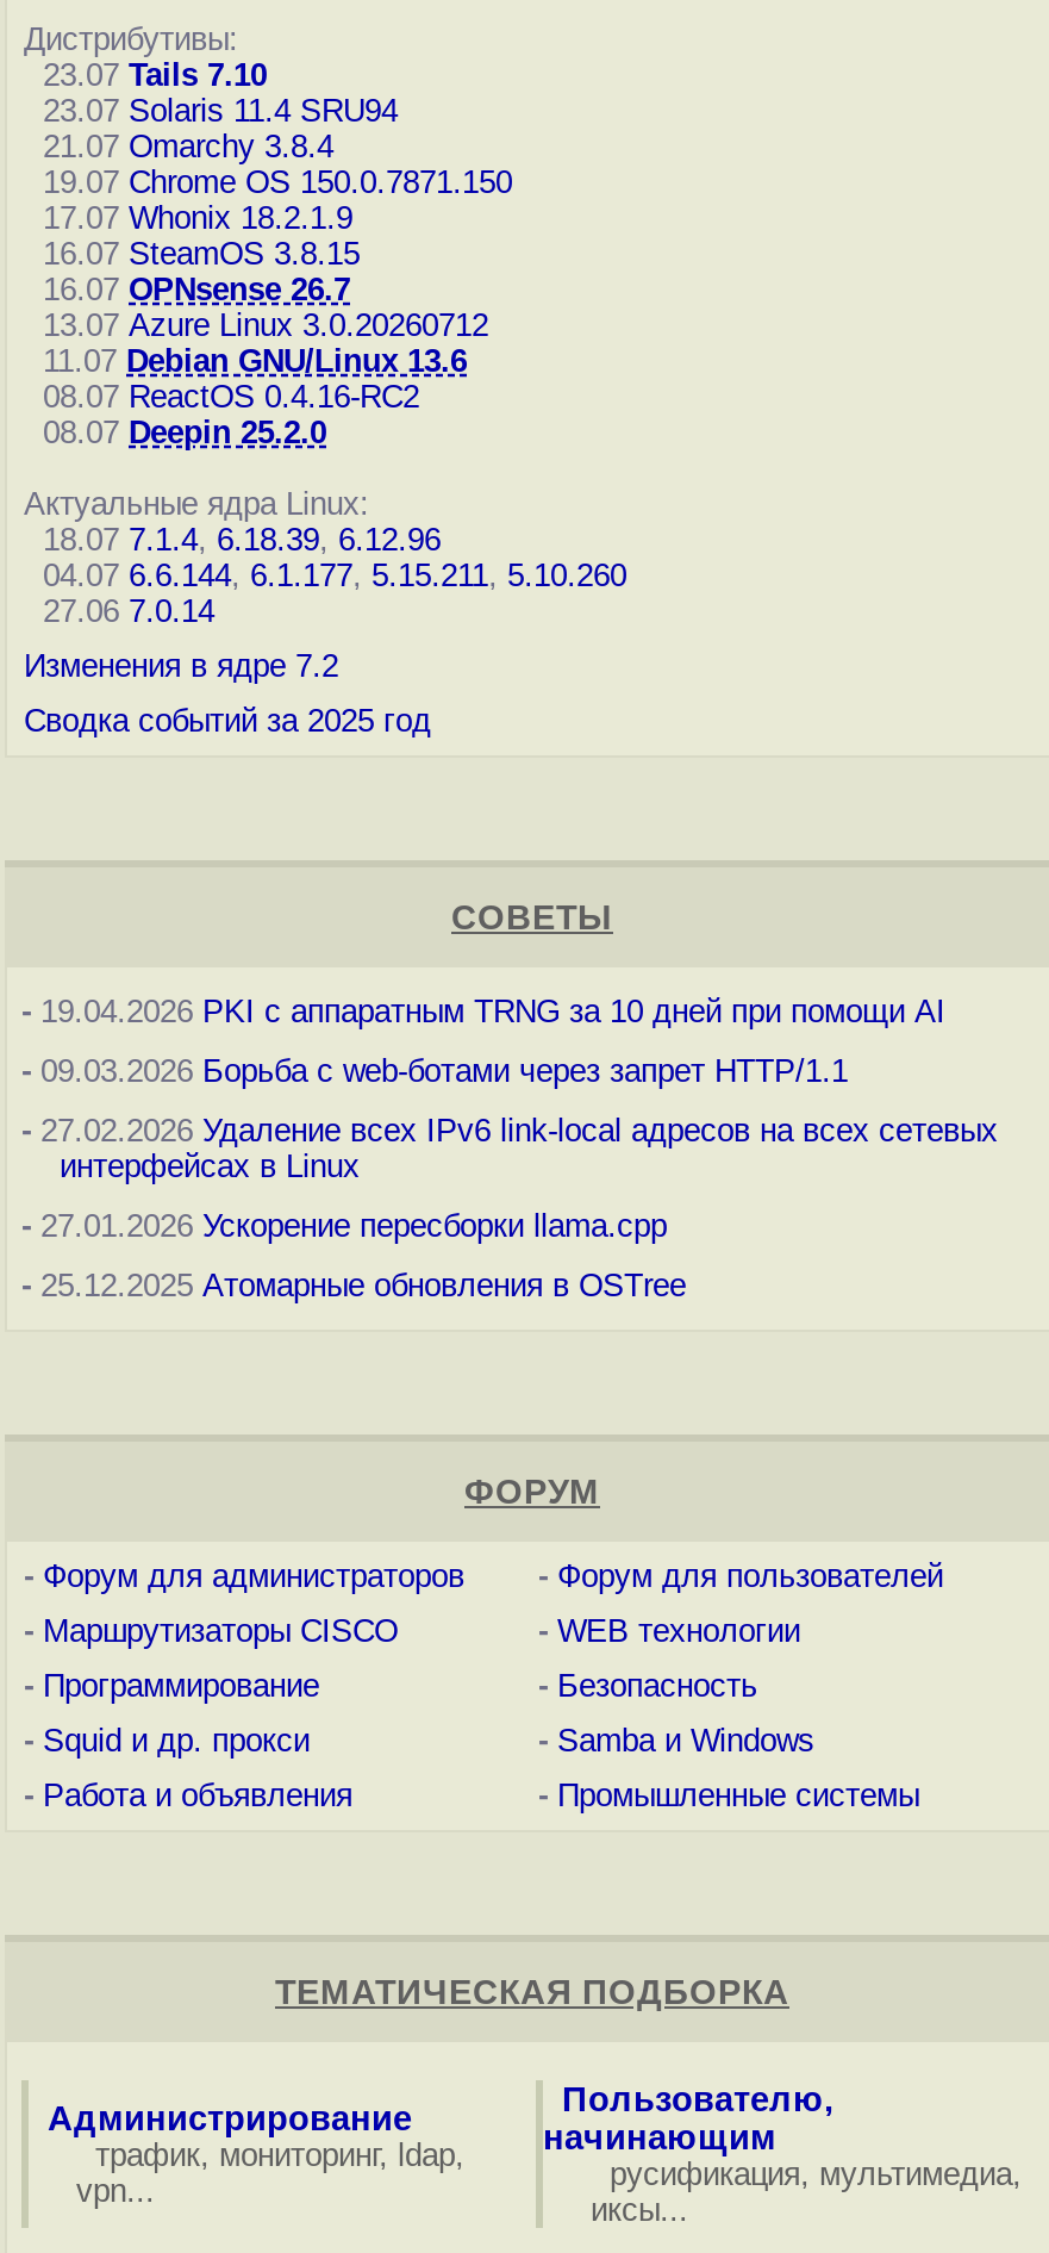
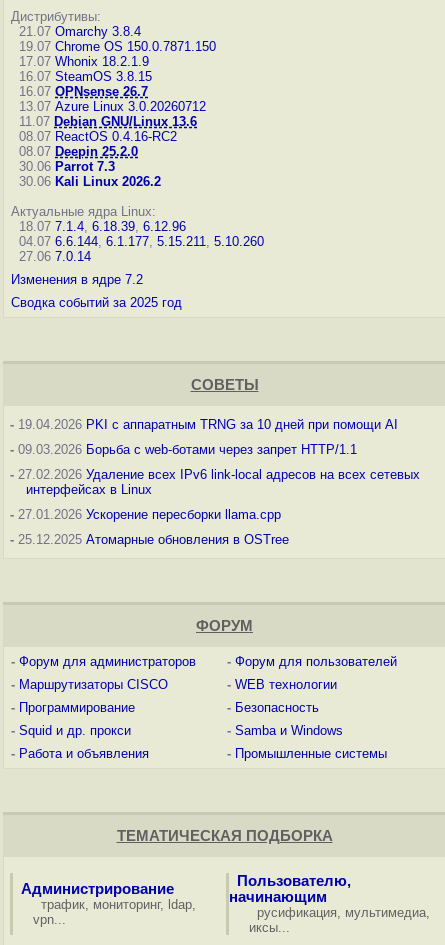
- 23.07 Tails 7.10
- 23.07 Solaris 11.4 SRU94

moved up: 21.07 Omarchy 3.8.4 | 19.07 Chrome OS 150.0.7871.150 | 17.07 Whonix 18.2.1.9 | ... | 08.07 ReactOS 0.4.16-RC2 | 08.07 Deepin 25.2.0

+ 30.06 Parrot 7.3
+ 30.06 Kali Linux 2026.2
